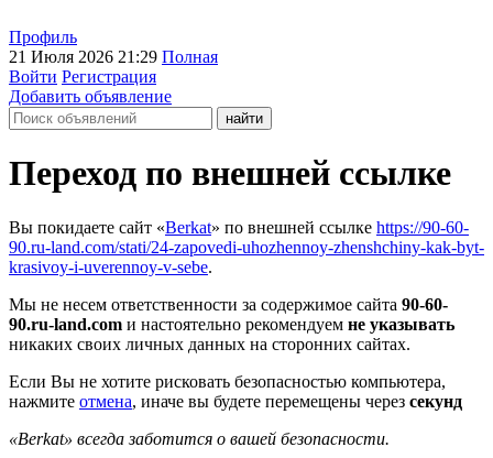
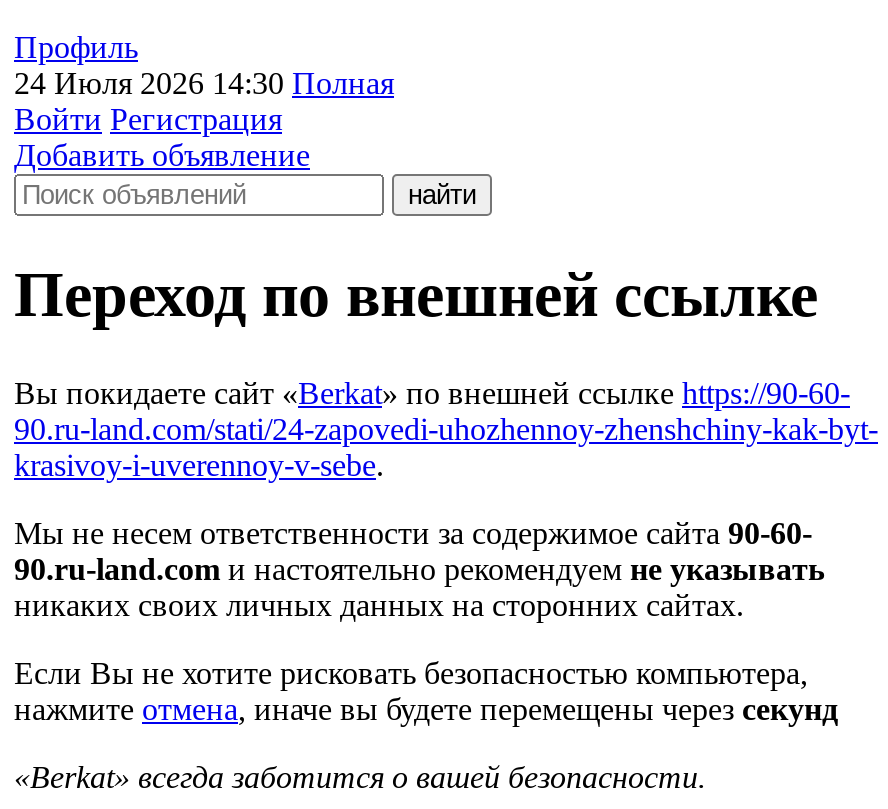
- 21 Июля 2026 21:29 Полная
+ 24 Июля 2026 14:30 Полная
